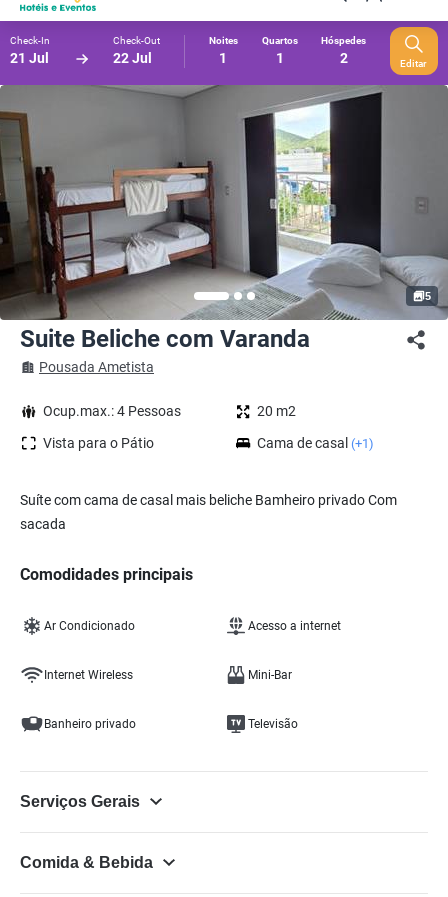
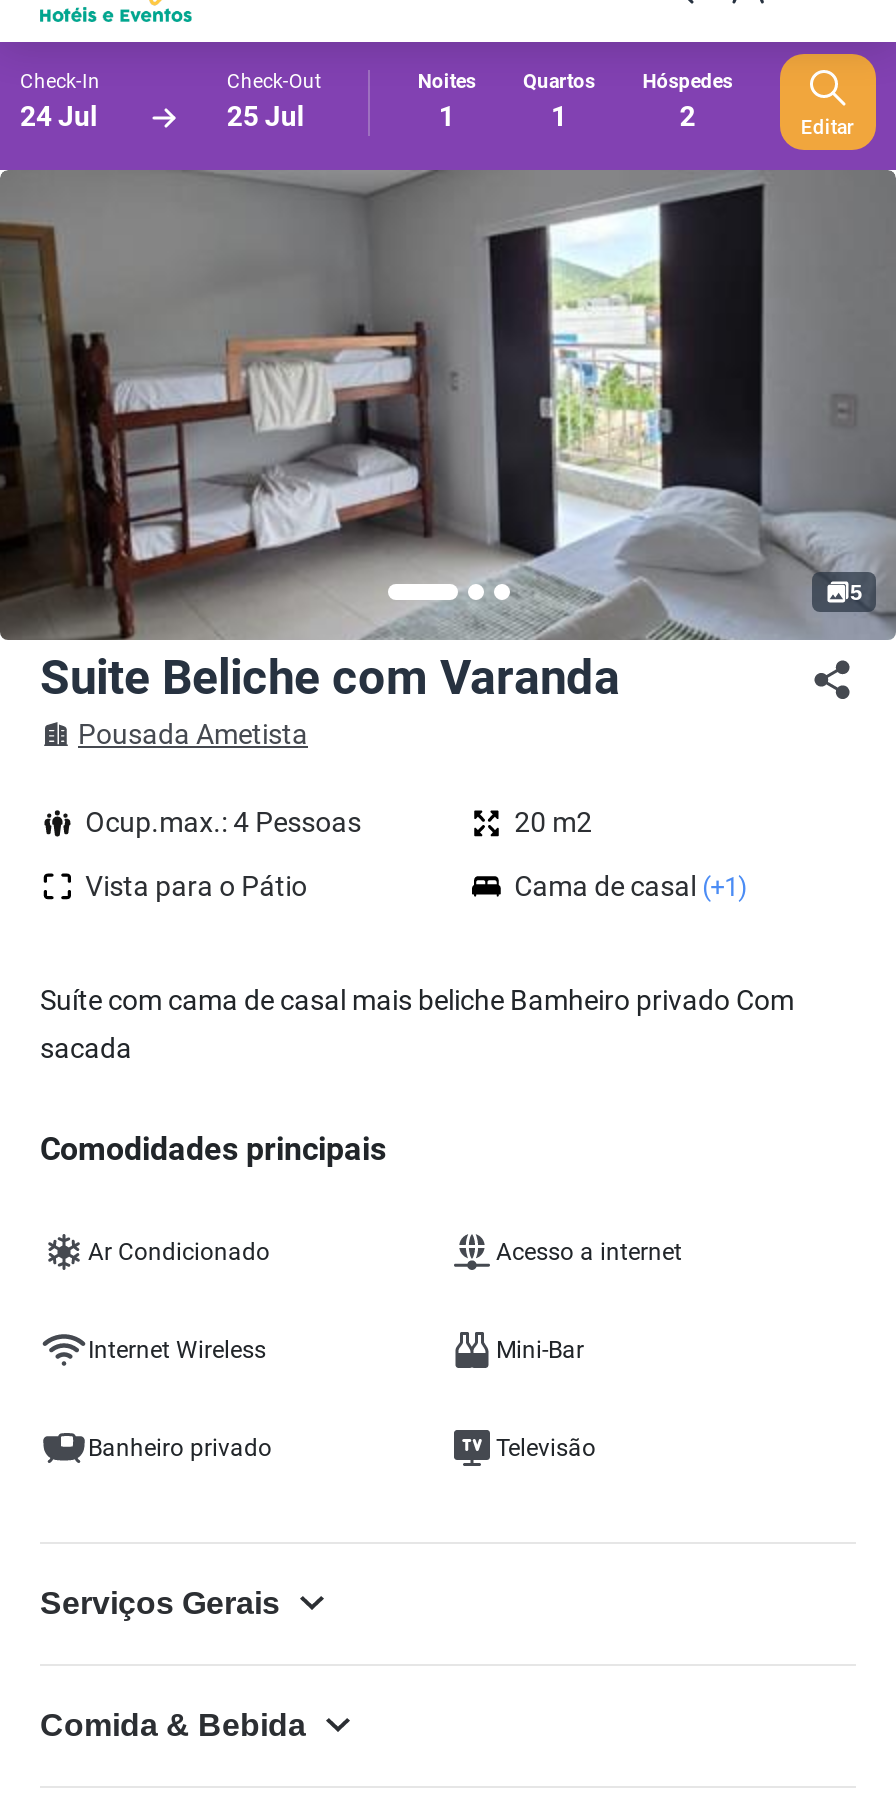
- 21 Jul
+ 24 Jul

- 22 Jul
+ 25 Jul
